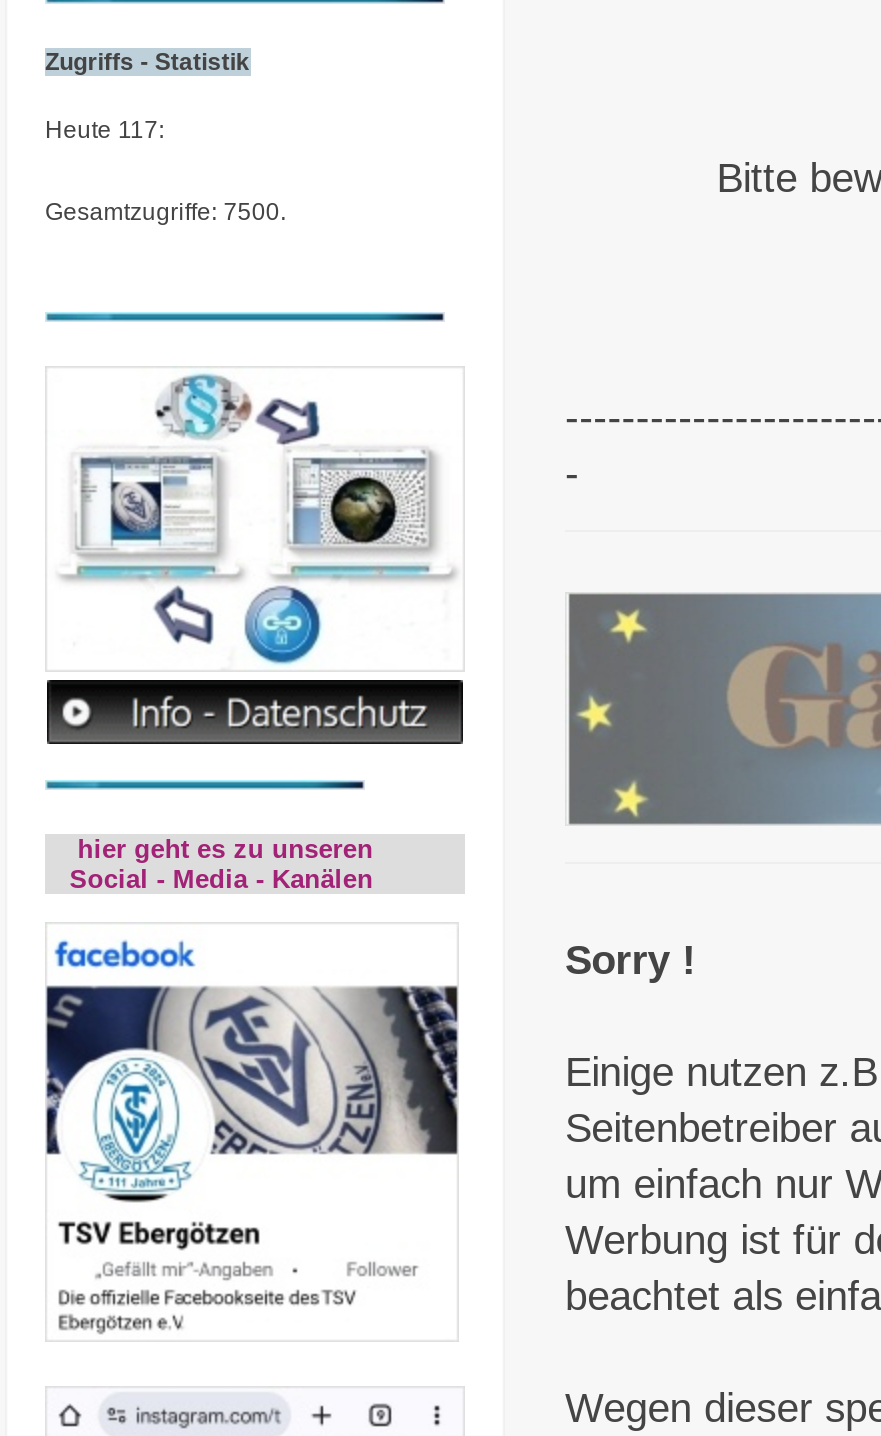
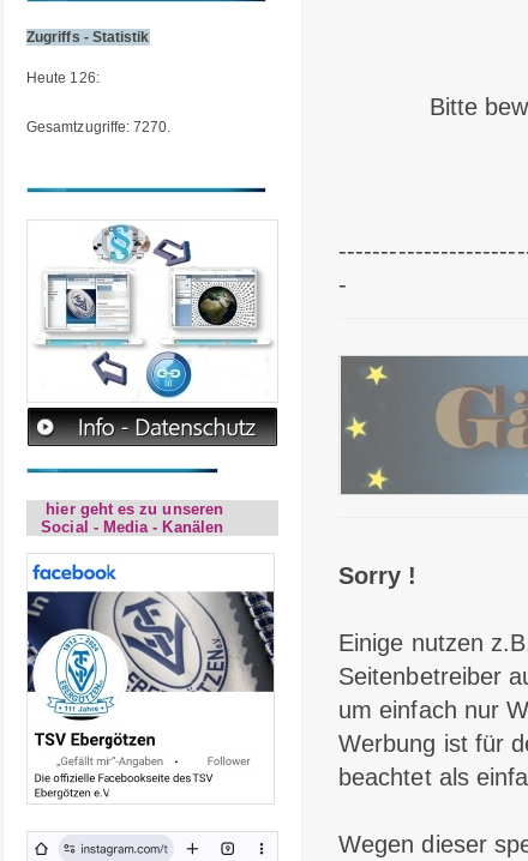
- Heute 117:
+ Heute 126:

- Gesamtzugriffe: 7500.
+ Gesamtzugriffe: 7270.
